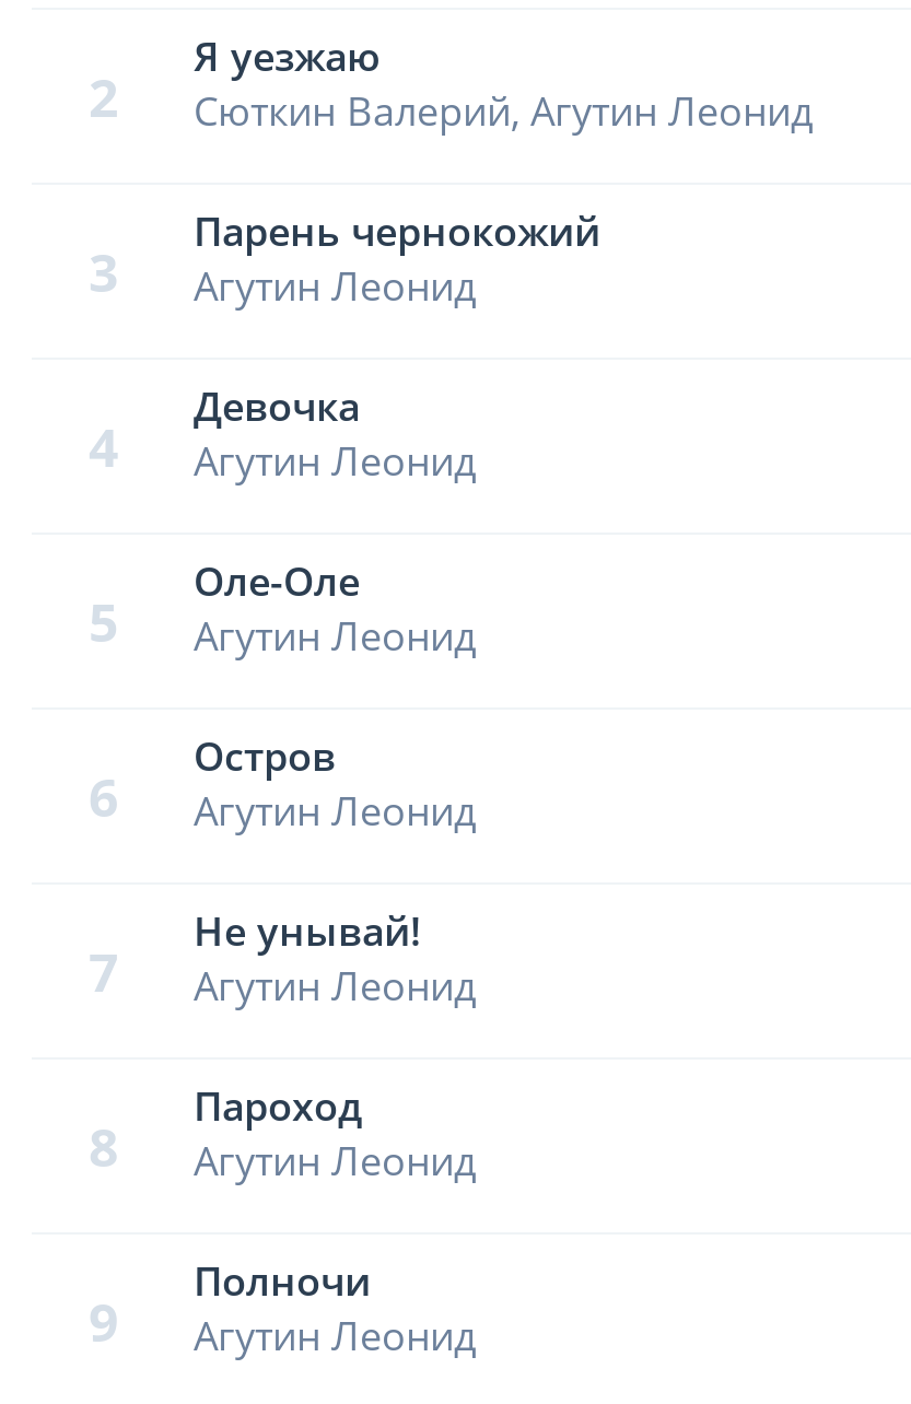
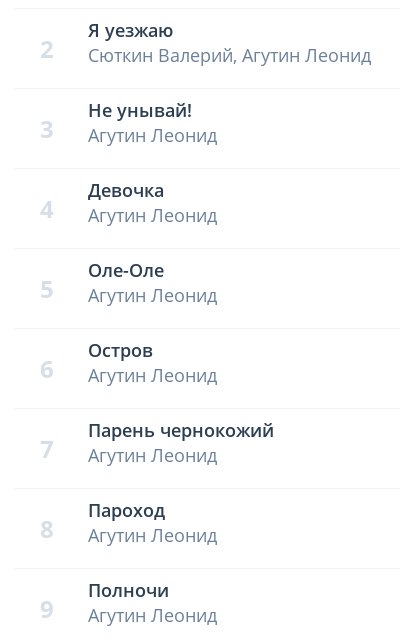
moved down: Парень чернокожий

moved up: Не унывай!
